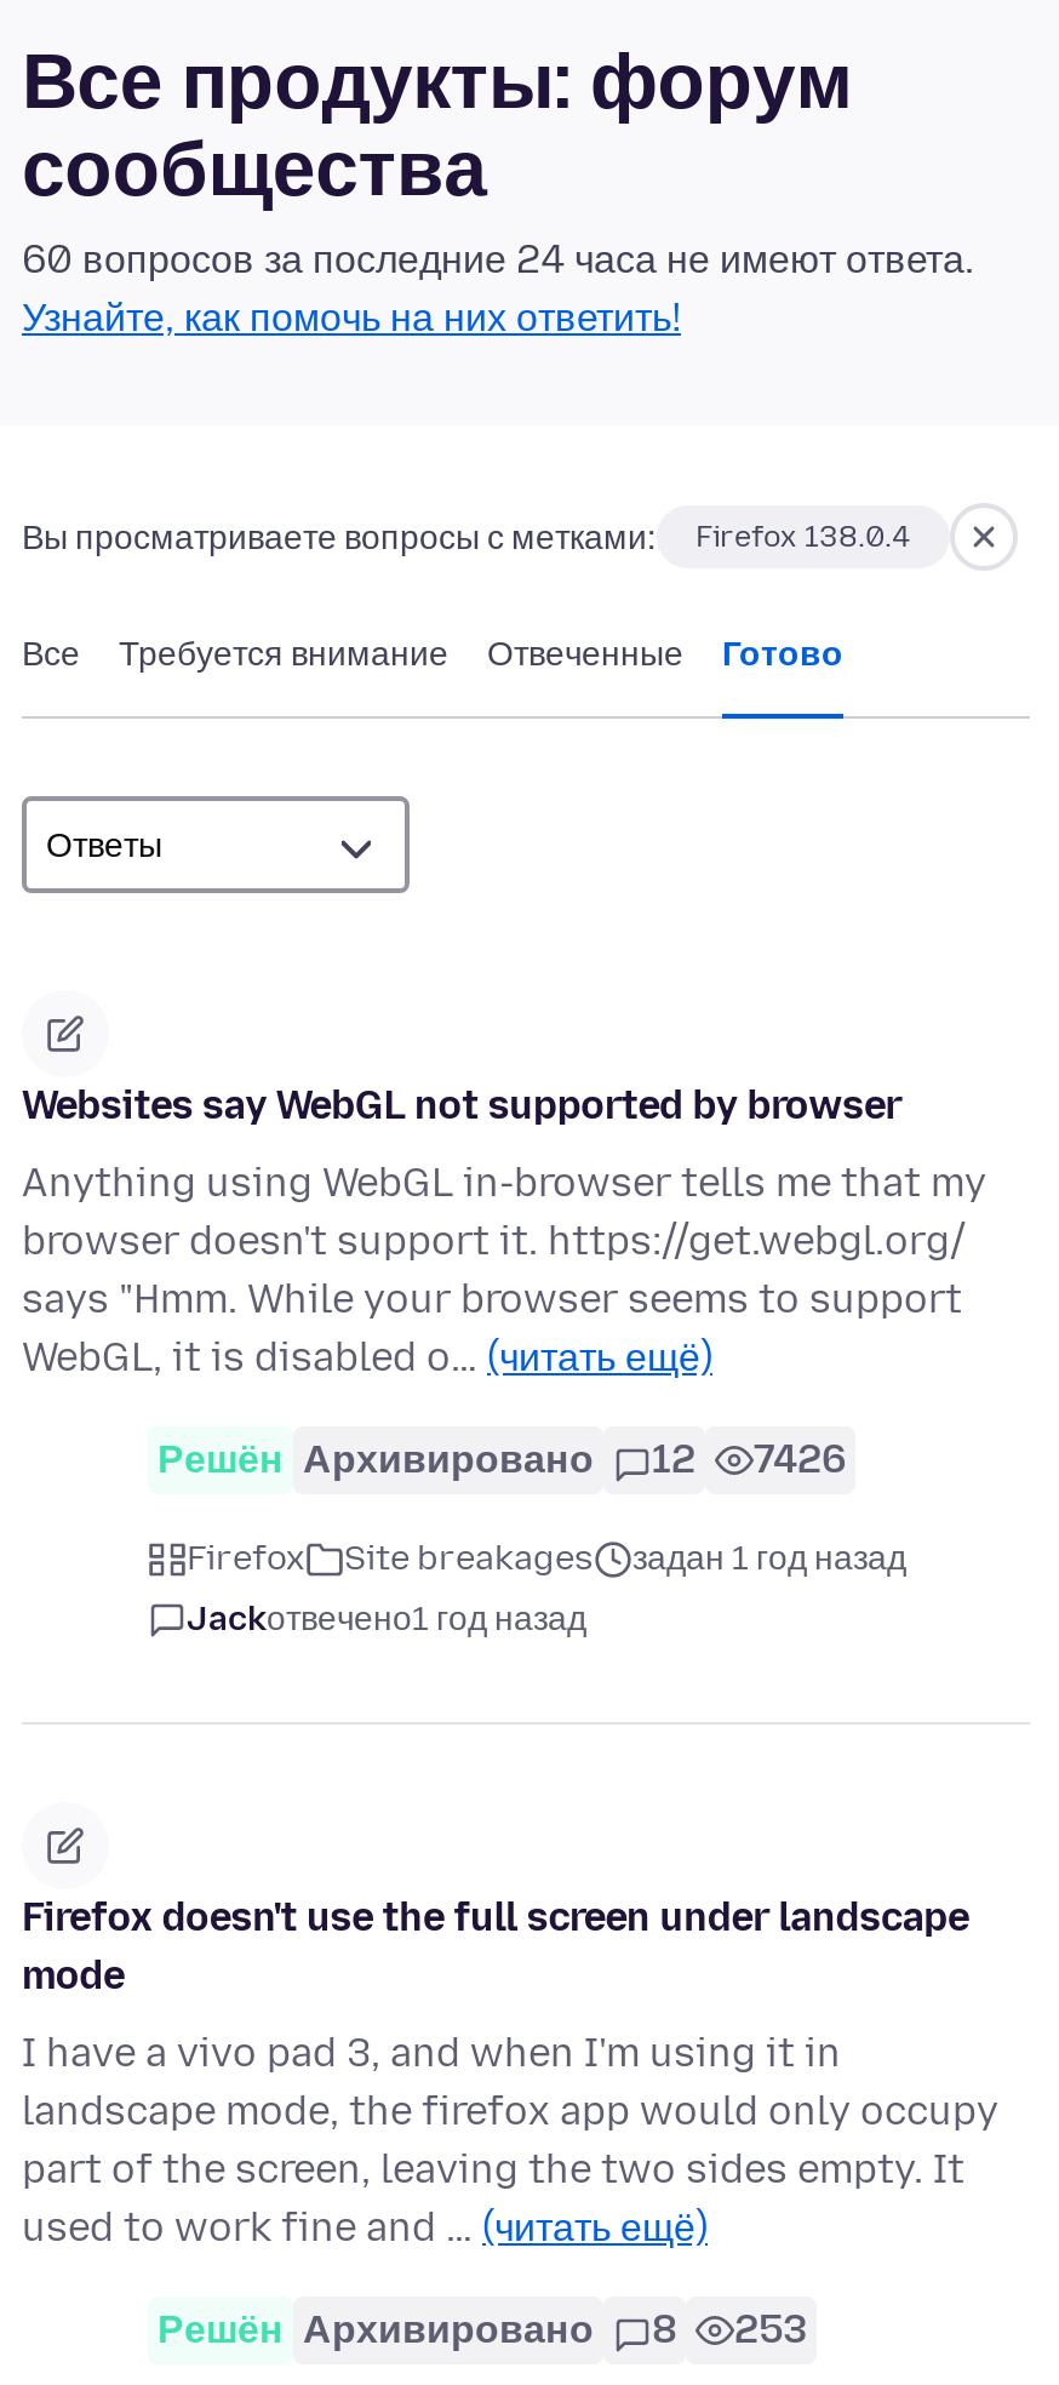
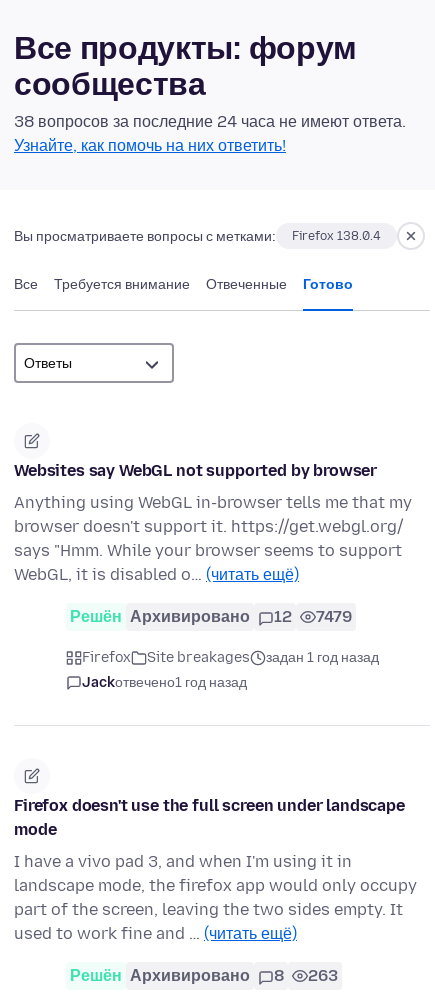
- 60 вопросов за последние 24 часа не имеют ответа.
+ 38 вопросов за последние 24 часа не имеют ответа.

- Решён Архивировано 12 7426
+ Решён Архивировано 12 7479

- Решён Архивировано 8 253
+ Решён Архивировано 8 263
